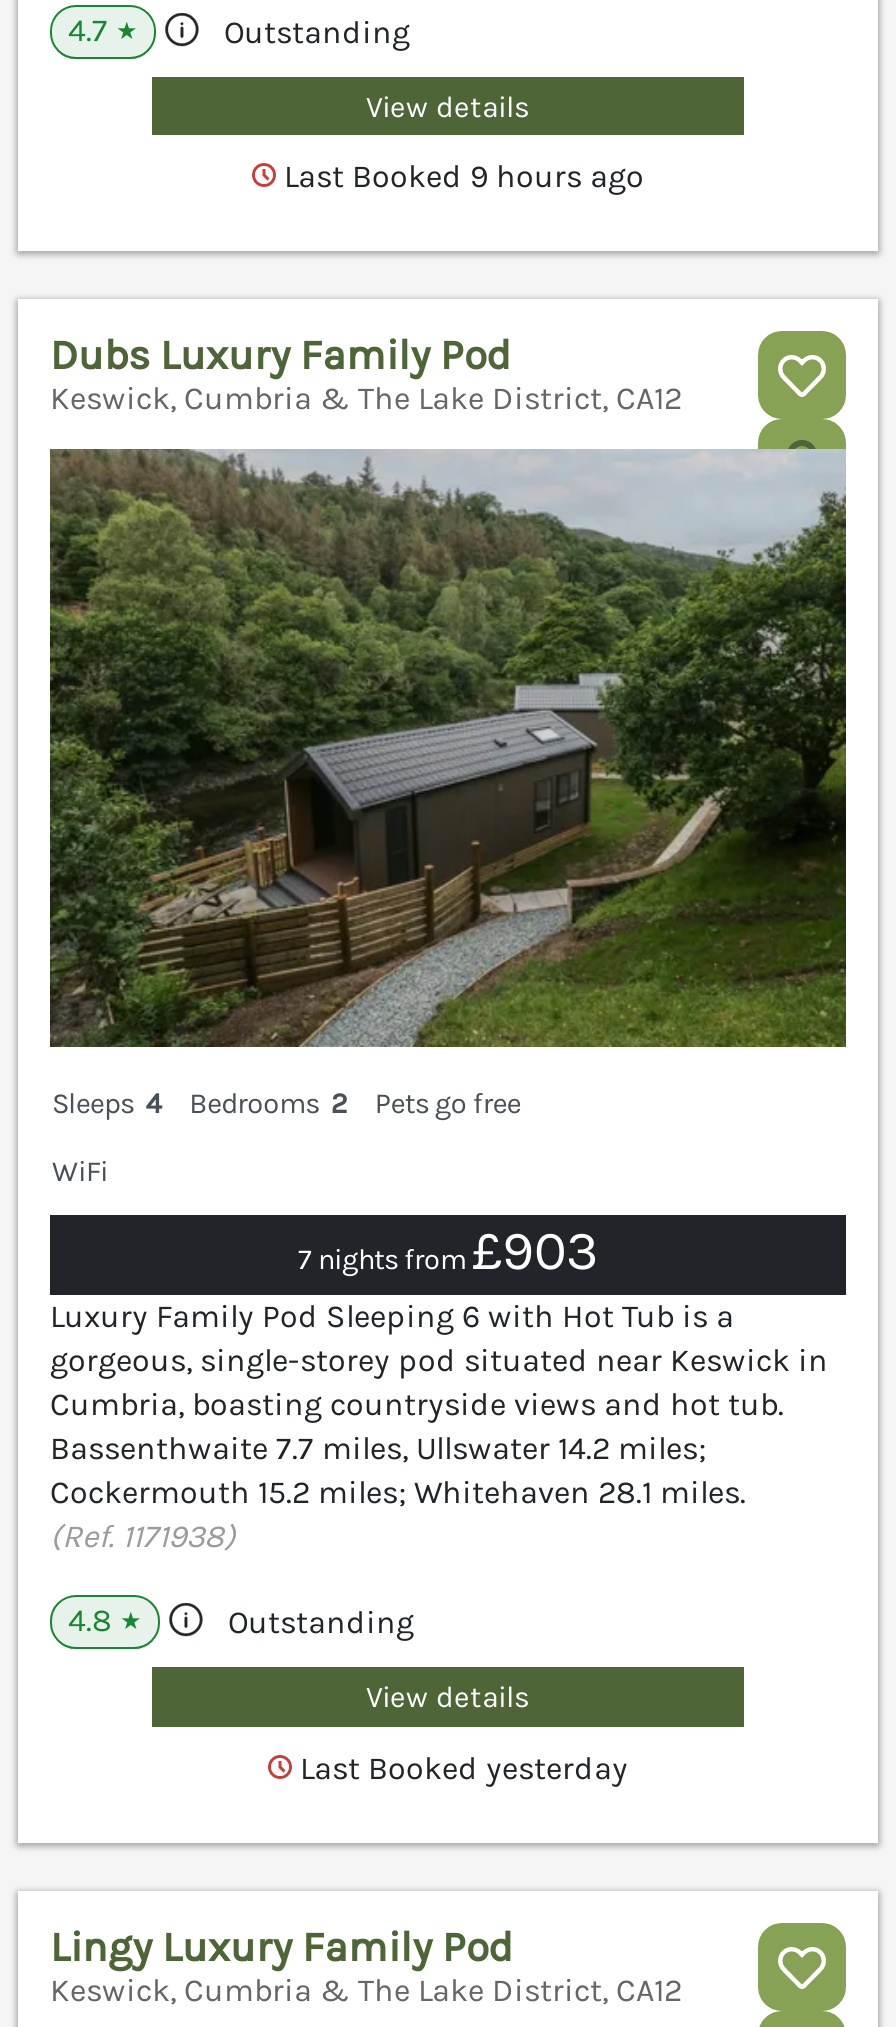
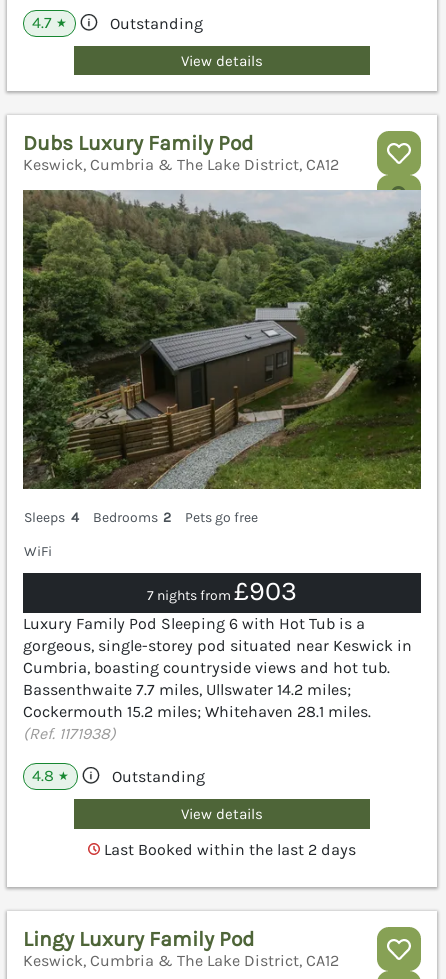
- Last Booked 9 hours ago

- Last Booked yesterday
+ Last Booked within the last 2 days
